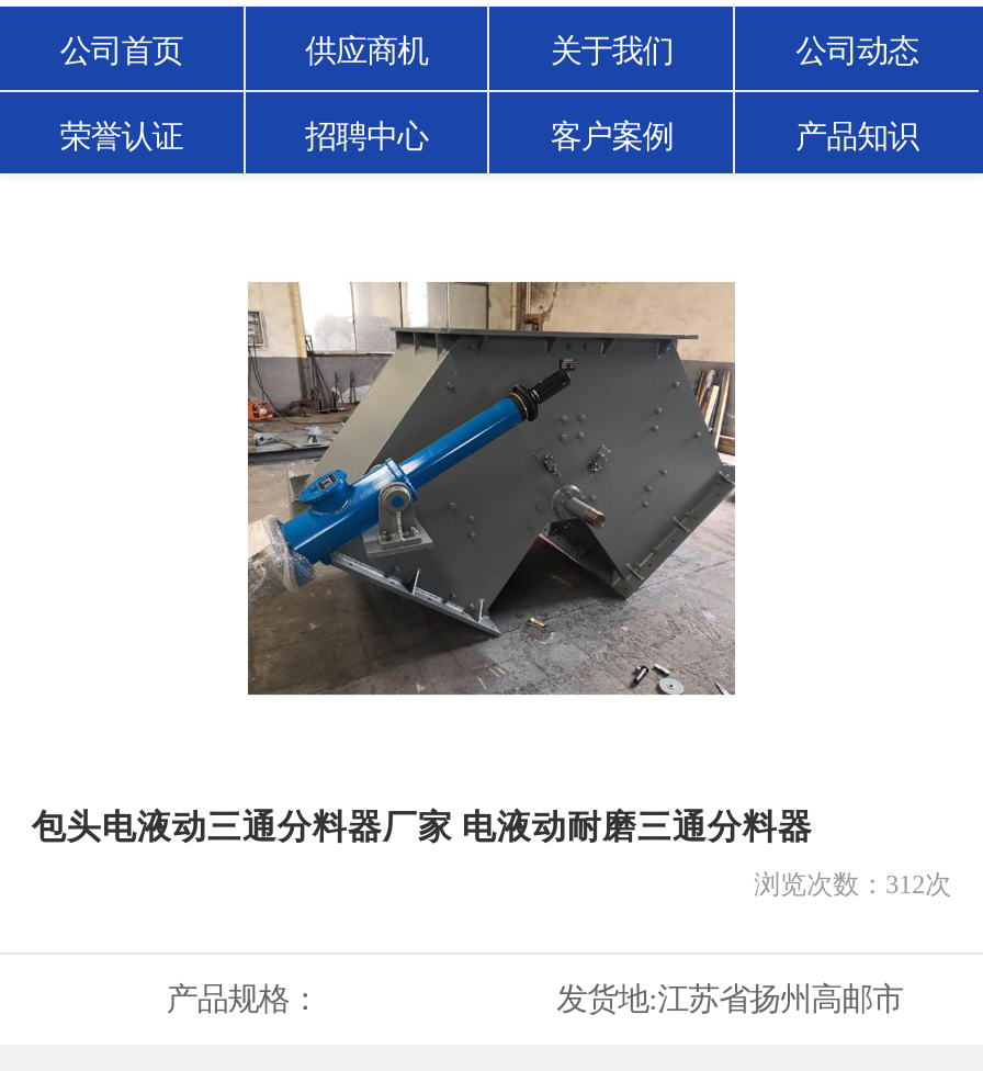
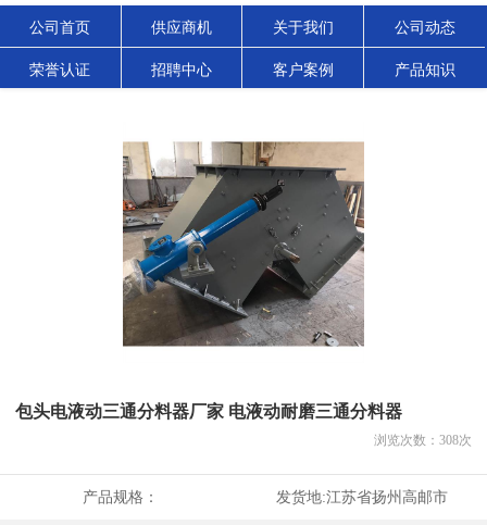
- 浏览次数：312次
+ 浏览次数：308次
